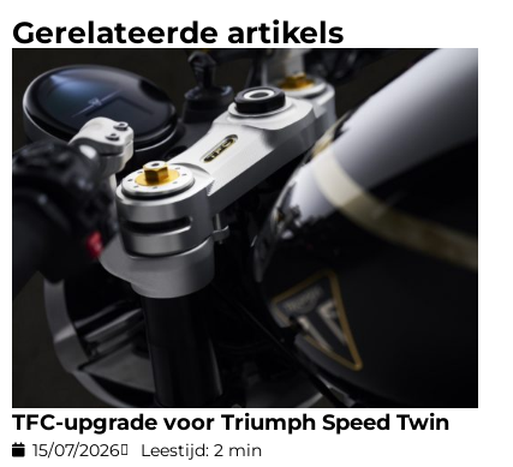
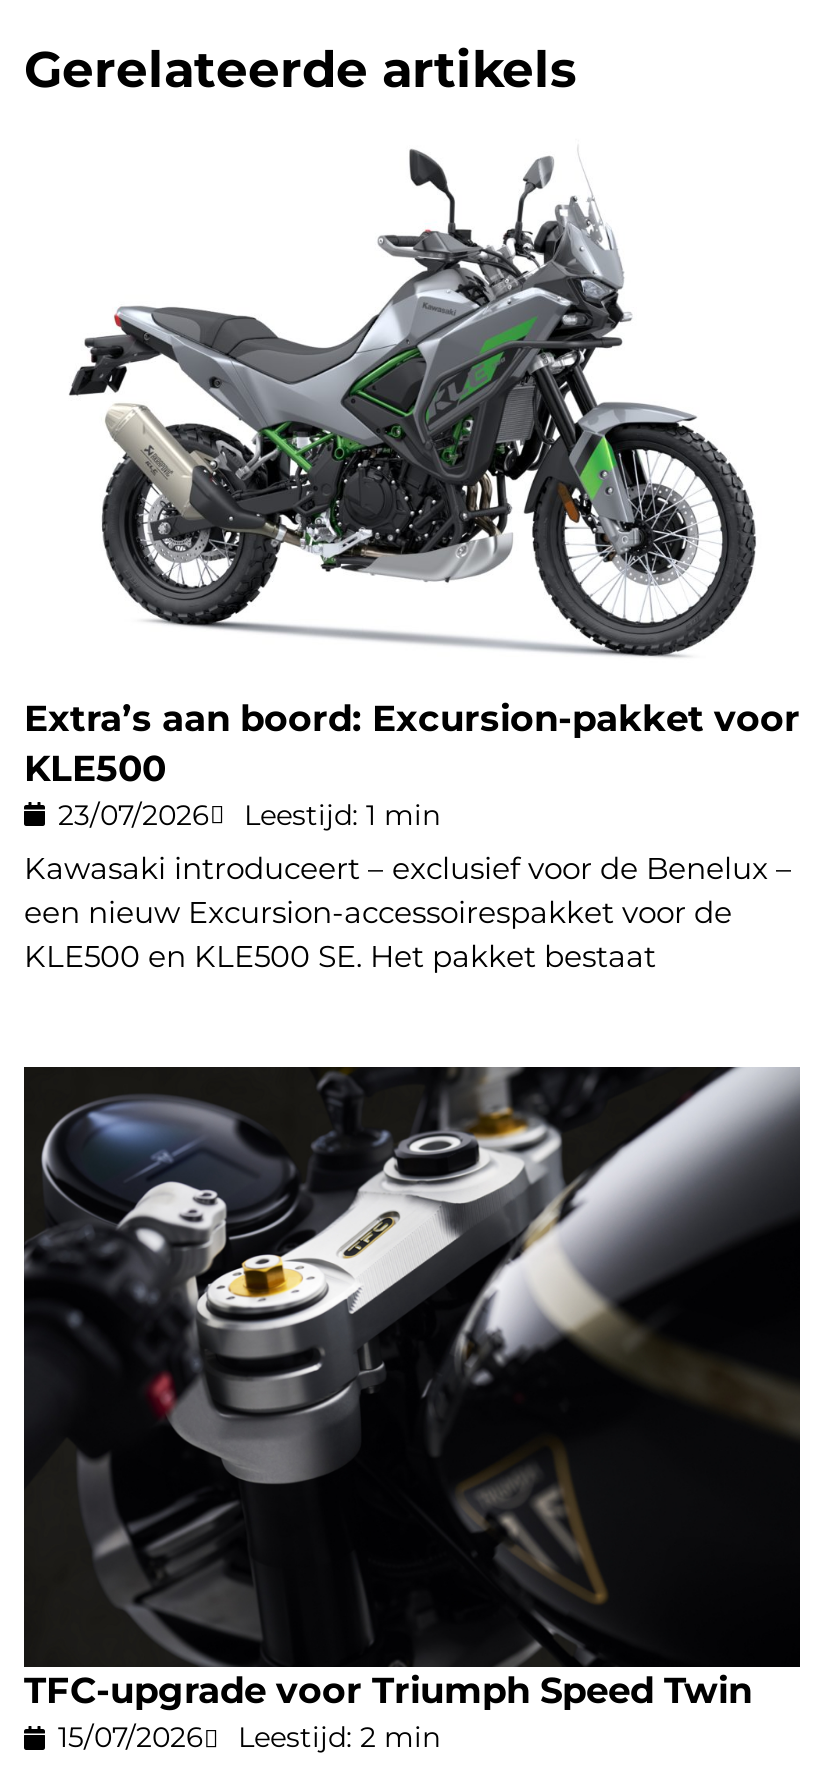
+ [image]
+ Extra’s aan boord: Excursion-pakket voor
+ KLE500
+ 23/07/2026
+ Leestijd: 1 min
+ Kawasaki introduceert – exclusief voor de Benelux –
+ een nieuw Excursion-accessoirespakket voor de
+ KLE500 en KLE500 SE. Het pakket bestaat
